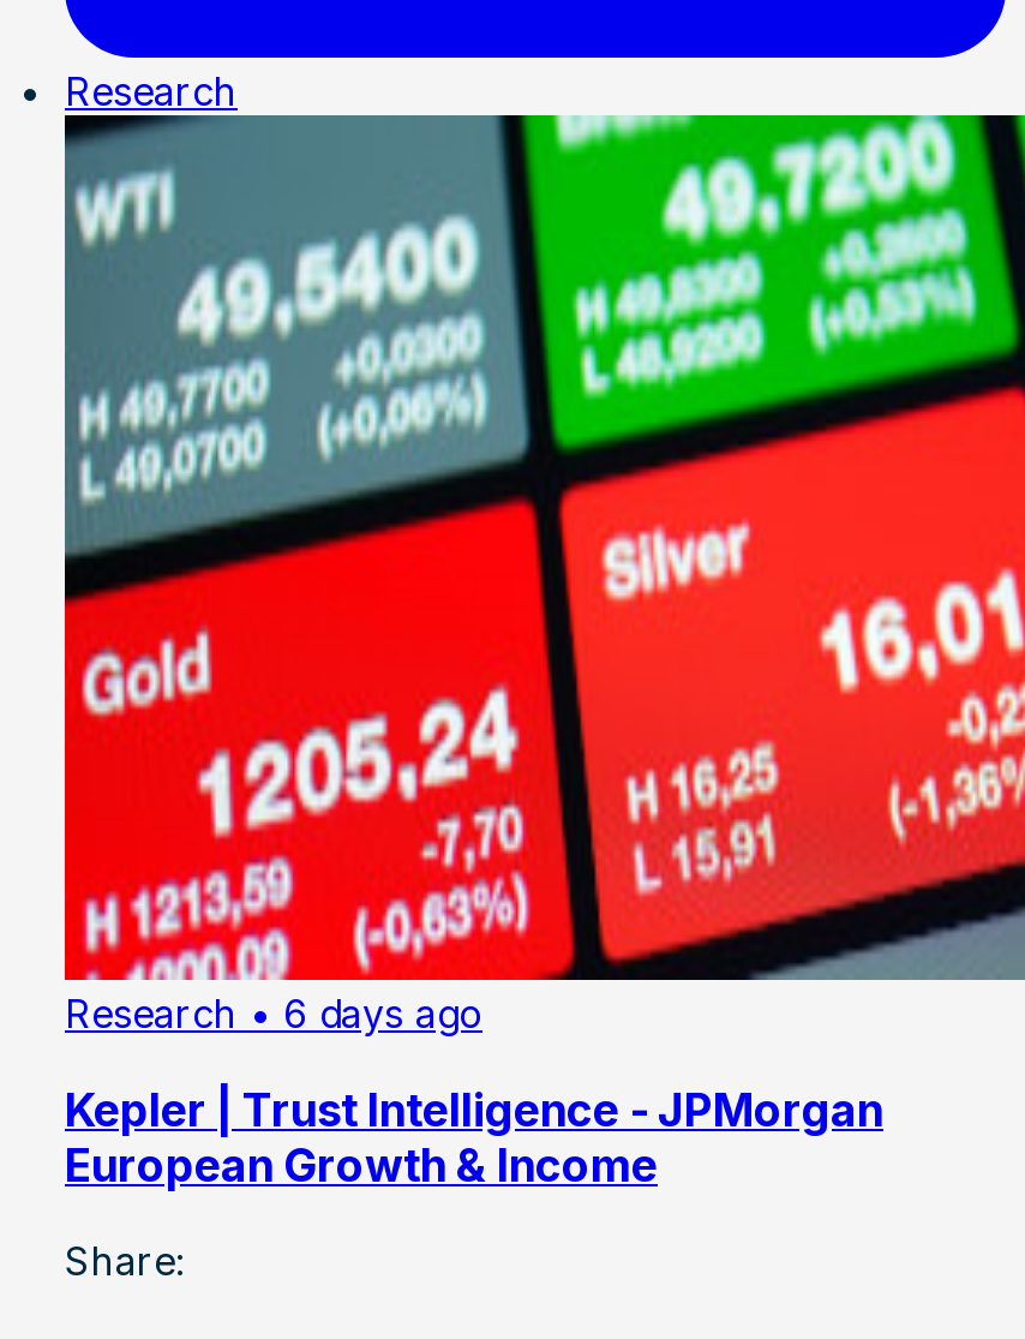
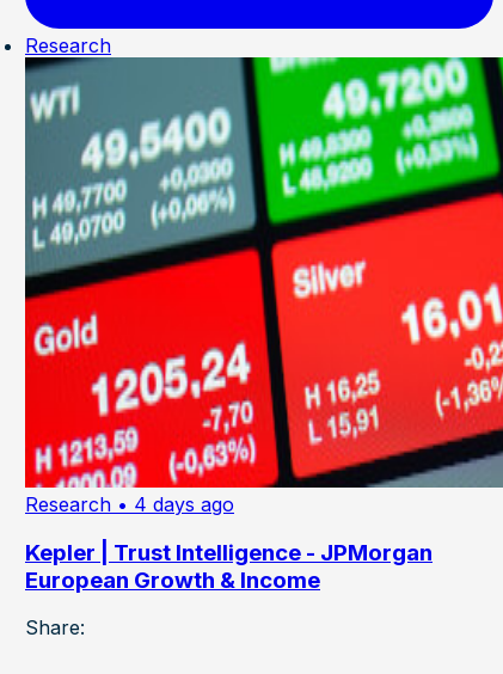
- Research • 6 days ago
+ Research • 4 days ago
